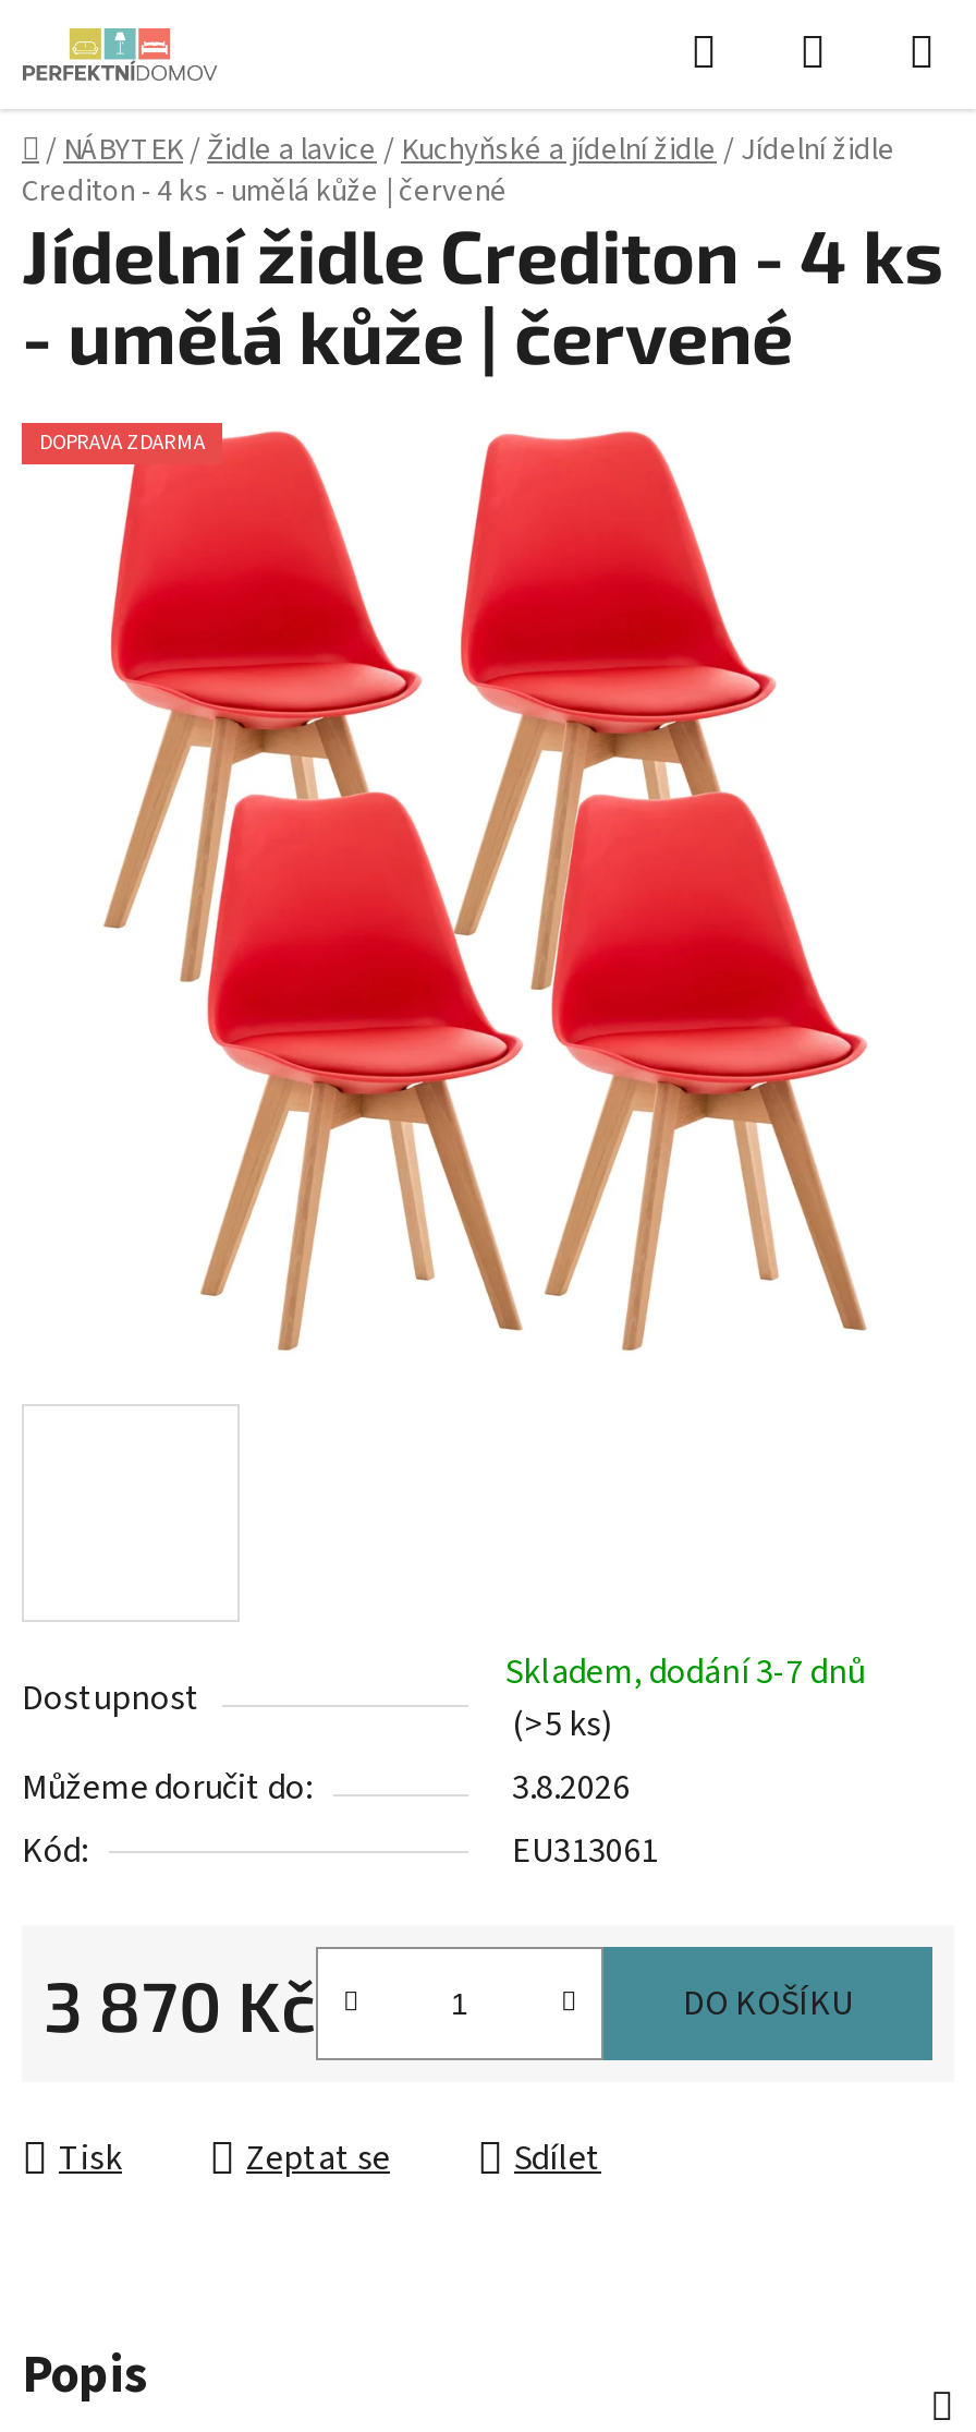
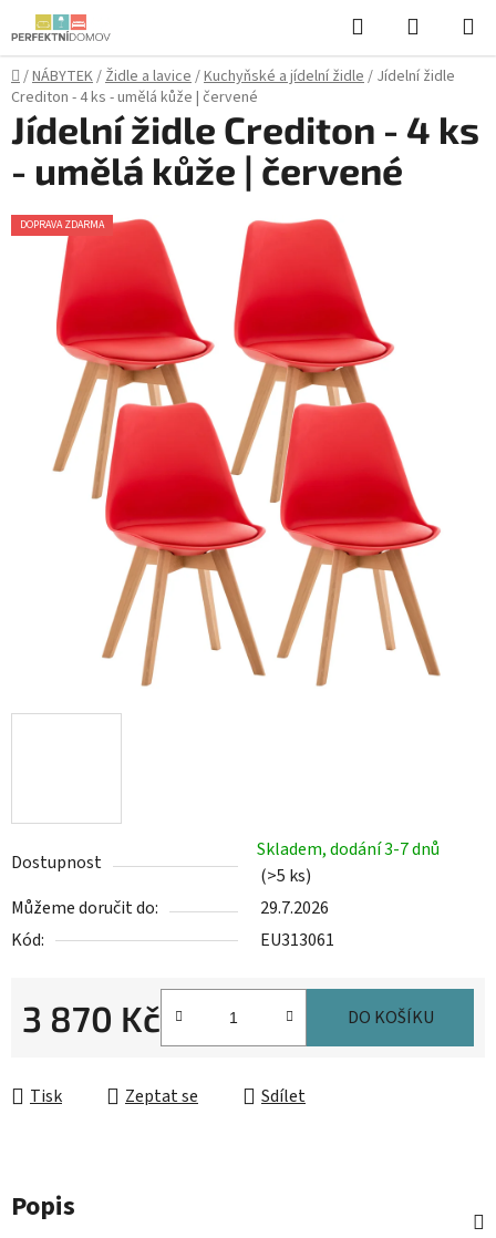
- 3.8.2026
+ 29.7.2026
